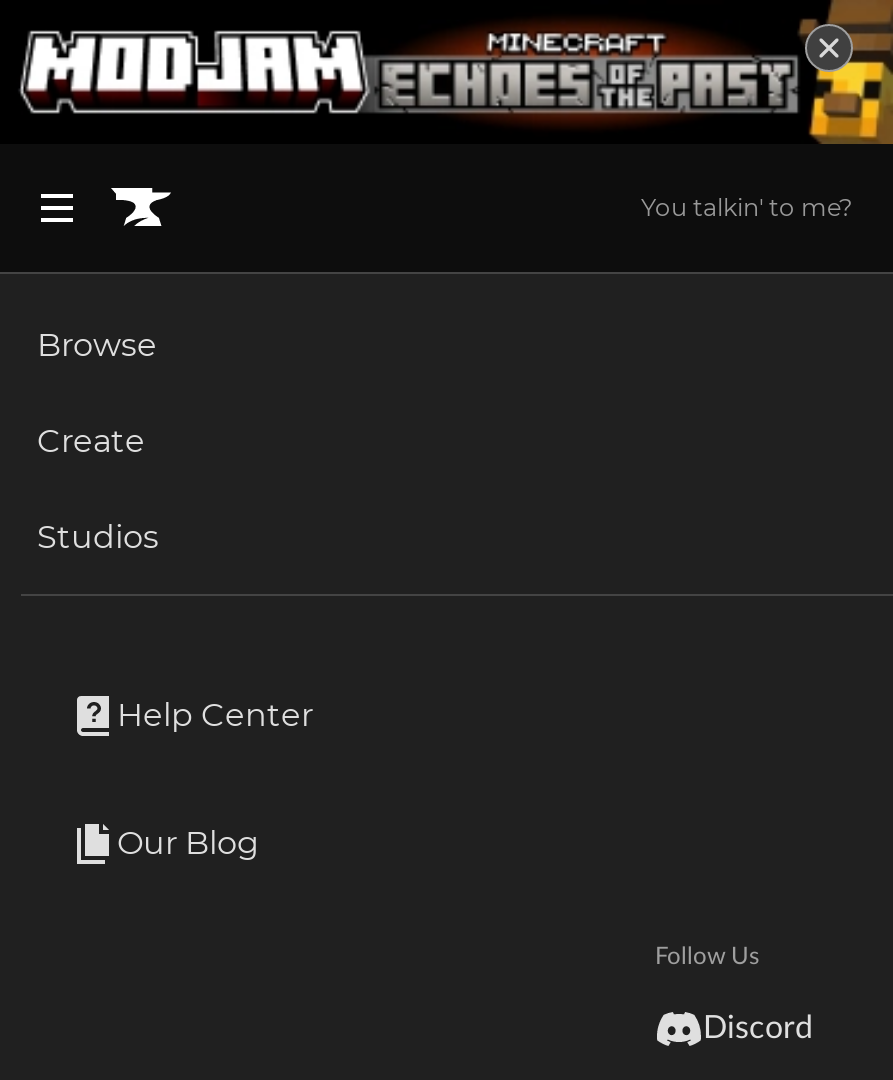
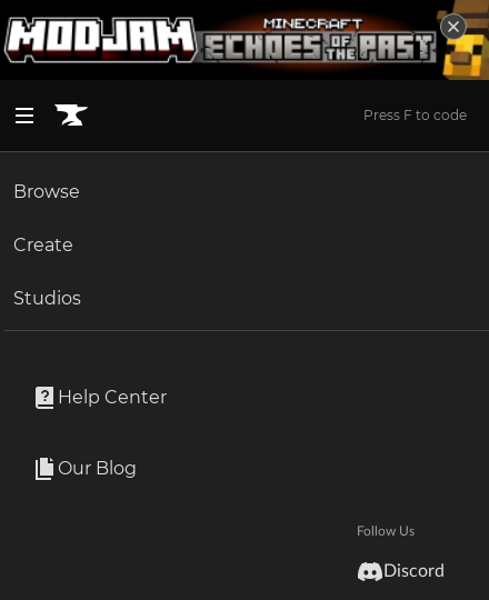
- You talkin' to me?
+ Press F to code
